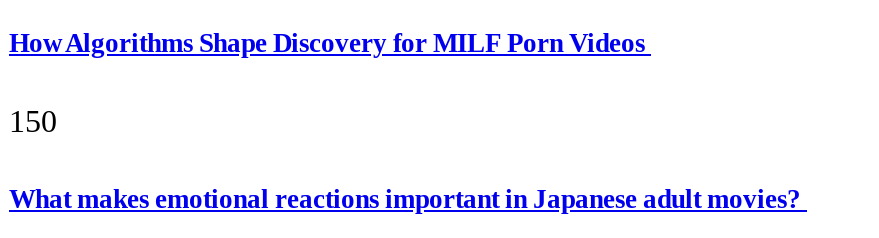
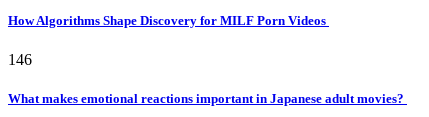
- 150
+ 146
